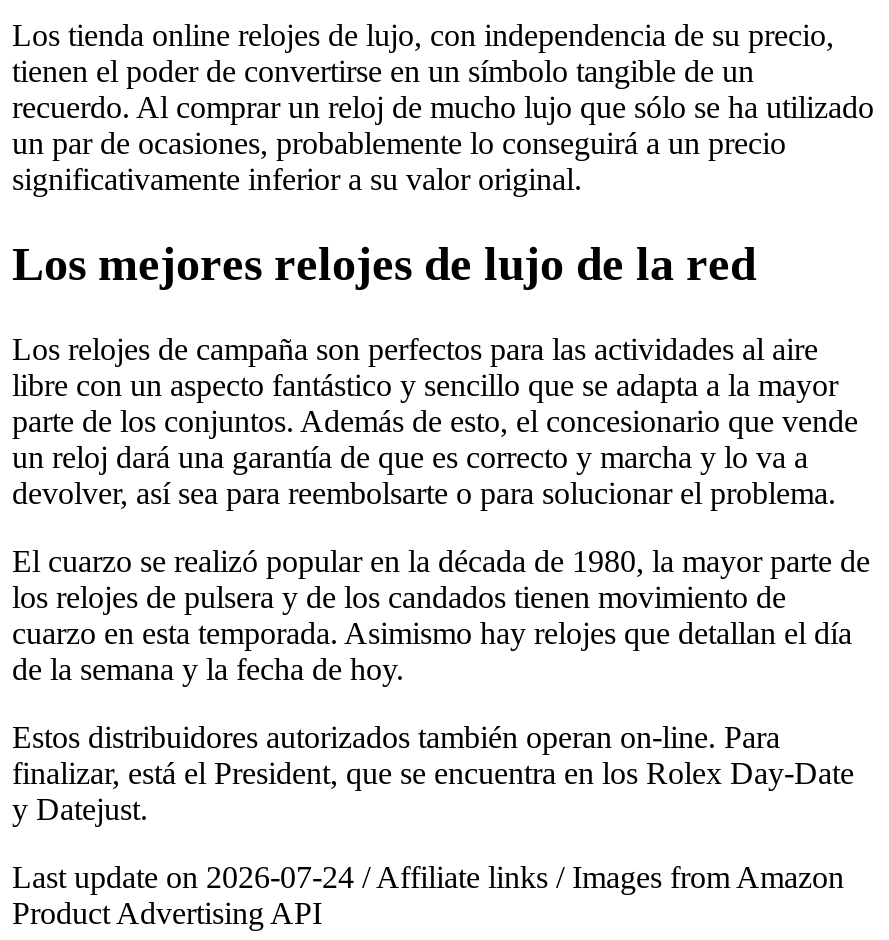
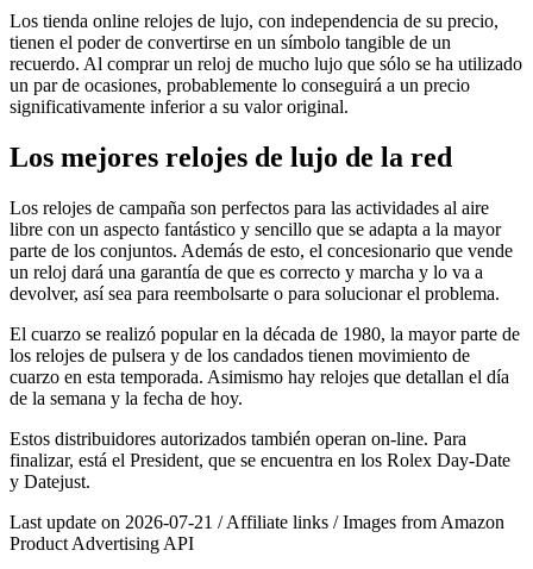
- Last update on 2026-07-24 / Affiliate links / Images from Amazon
+ Last update on 2026-07-21 / Affiliate links / Images from Amazon
